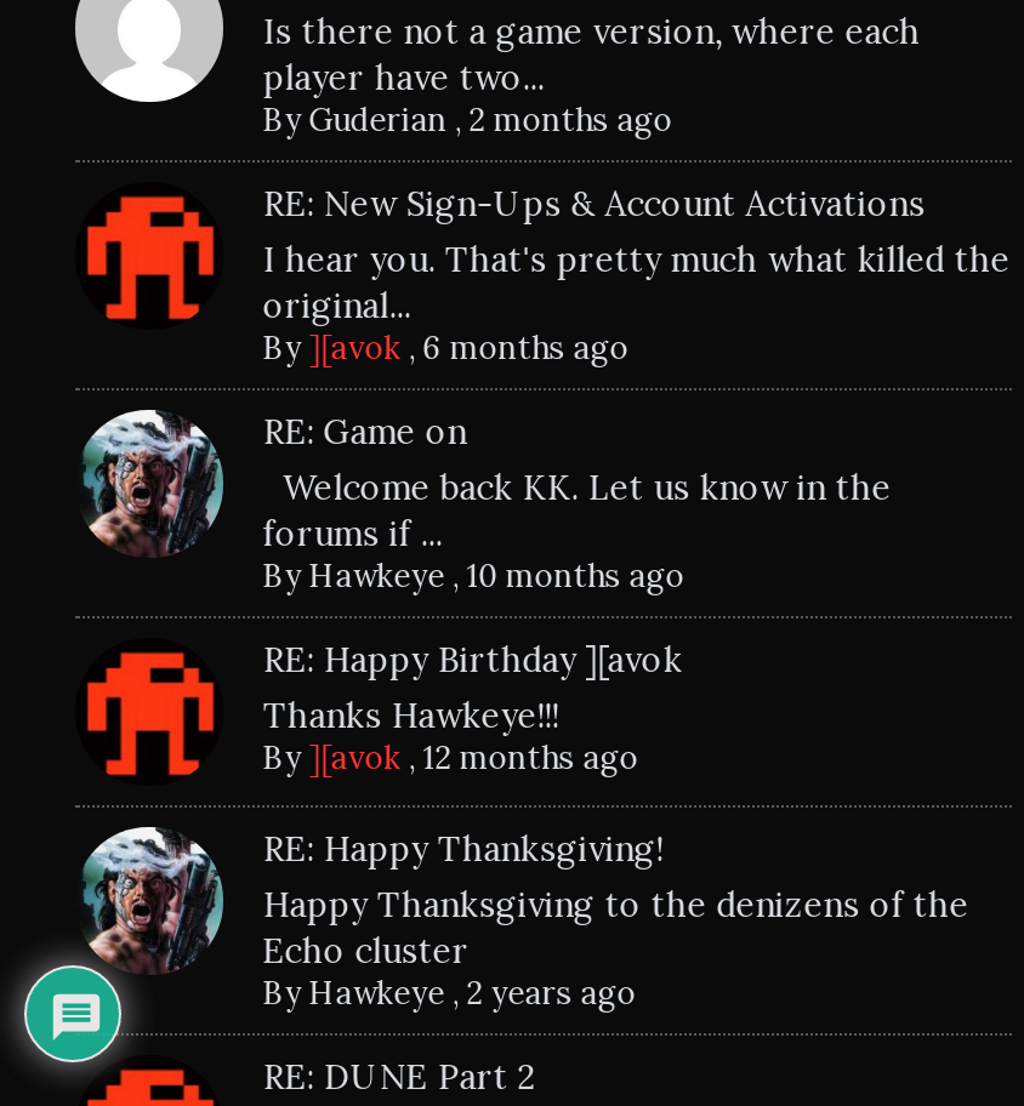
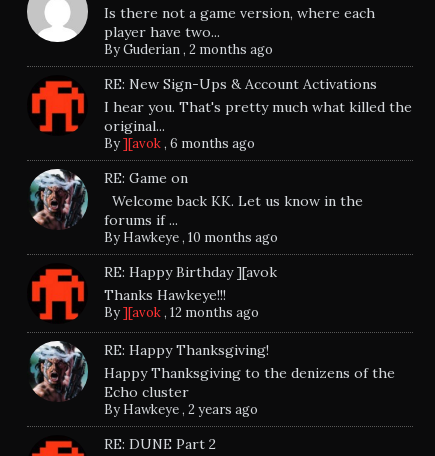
- [image]
